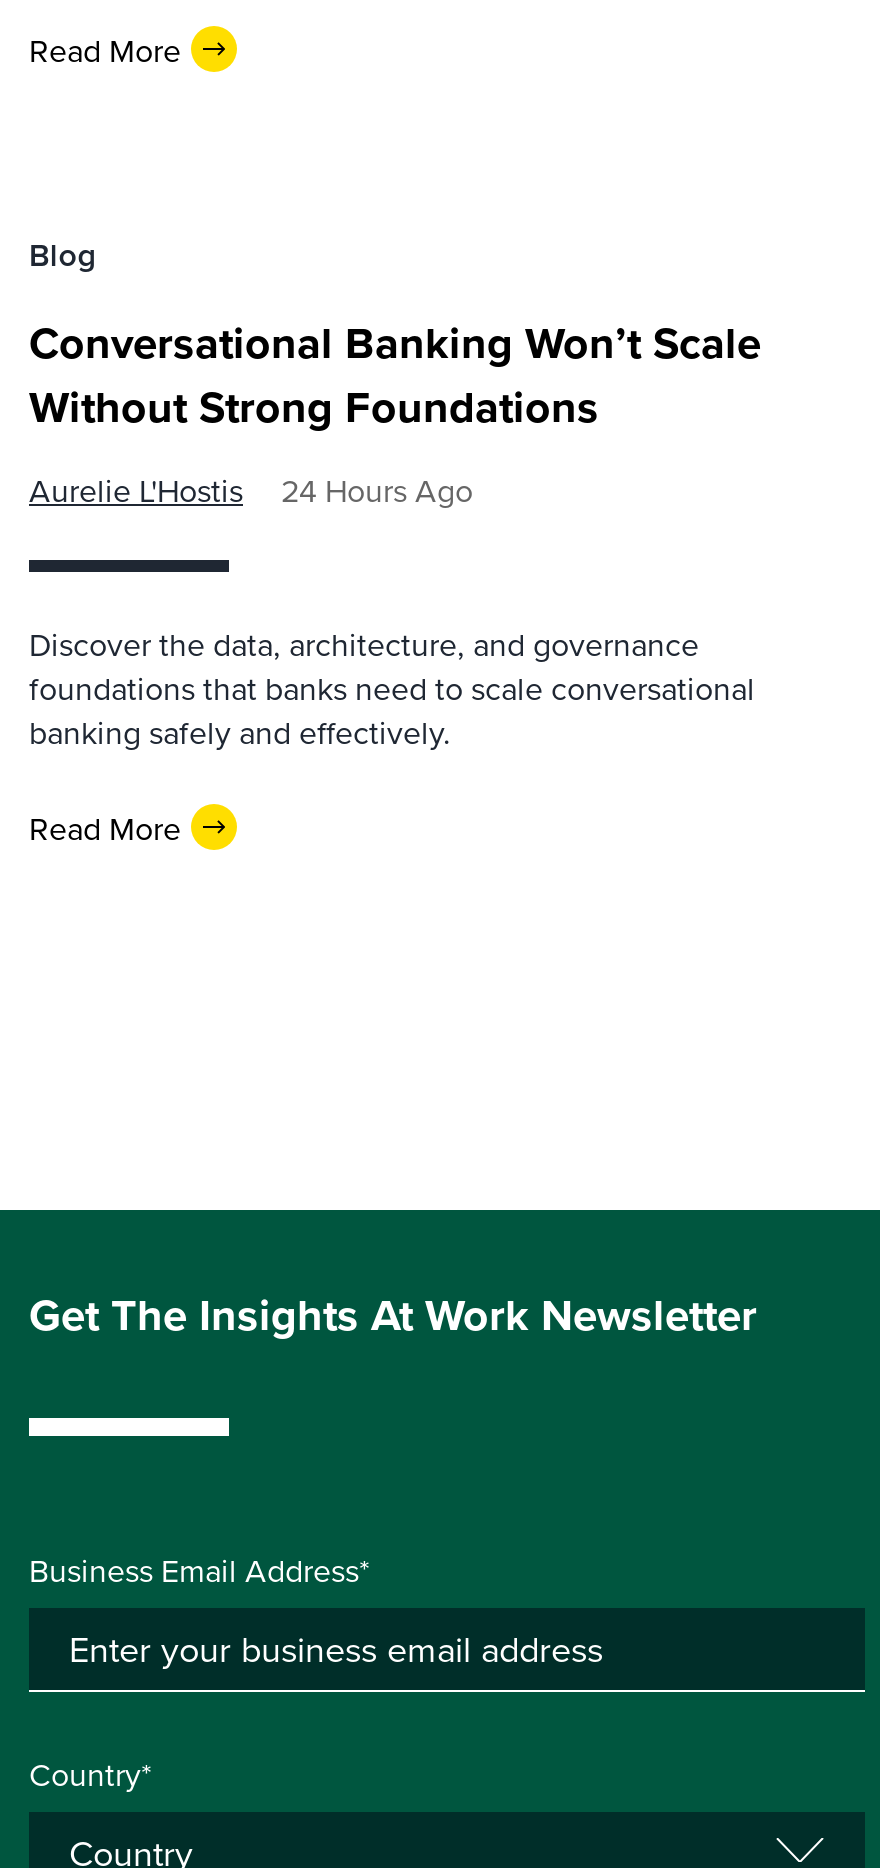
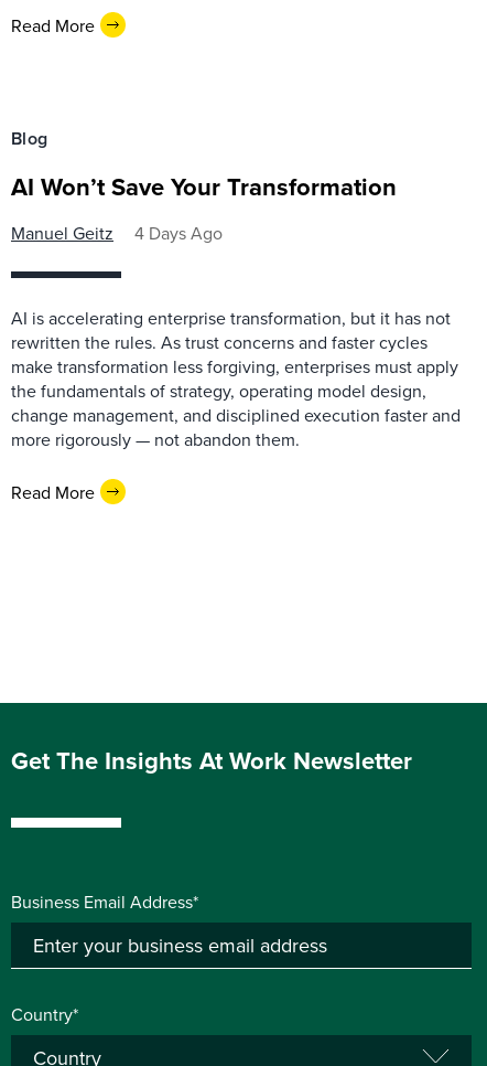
- Conversational Banking Won’t Scale
- Without Strong Foundations
+ AI Won’t Save Your Transformation

- Aurelie L'Hostis
- 24 Hours Ago
+ Manuel Geitz
+ 4 Days Ago

- Discover the data, architecture, and governance
- foundations that banks need to scale conversational
- banking safely and effectively.
+ AI is accelerating enterprise transformation, but it has not
+ rewritten the rules. As trust concerns and faster cycles
+ make transformation less forgiving, enterprises must apply
+ the fundamentals of strategy, operating model design,
+ change management, and disciplined execution faster and
+ more rigorously — not abandon them.
